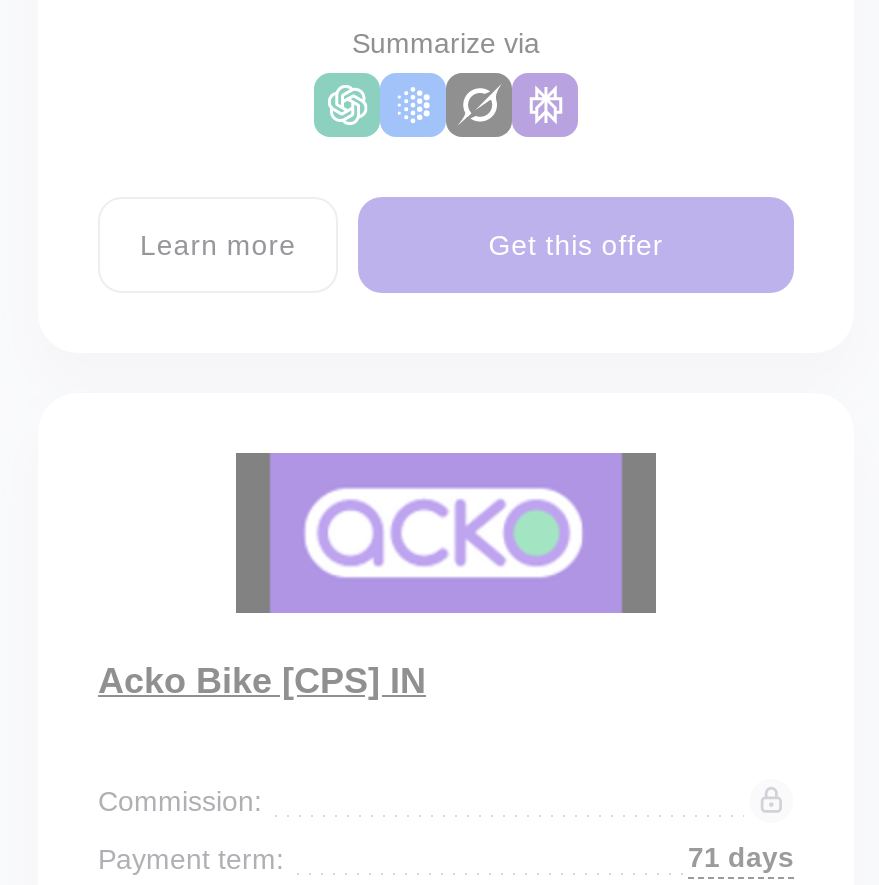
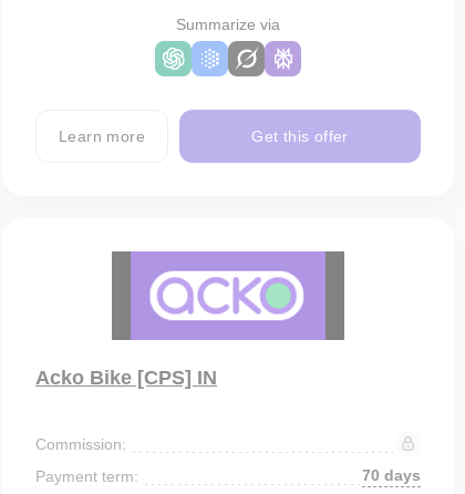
- 71 days
+ 70 days
